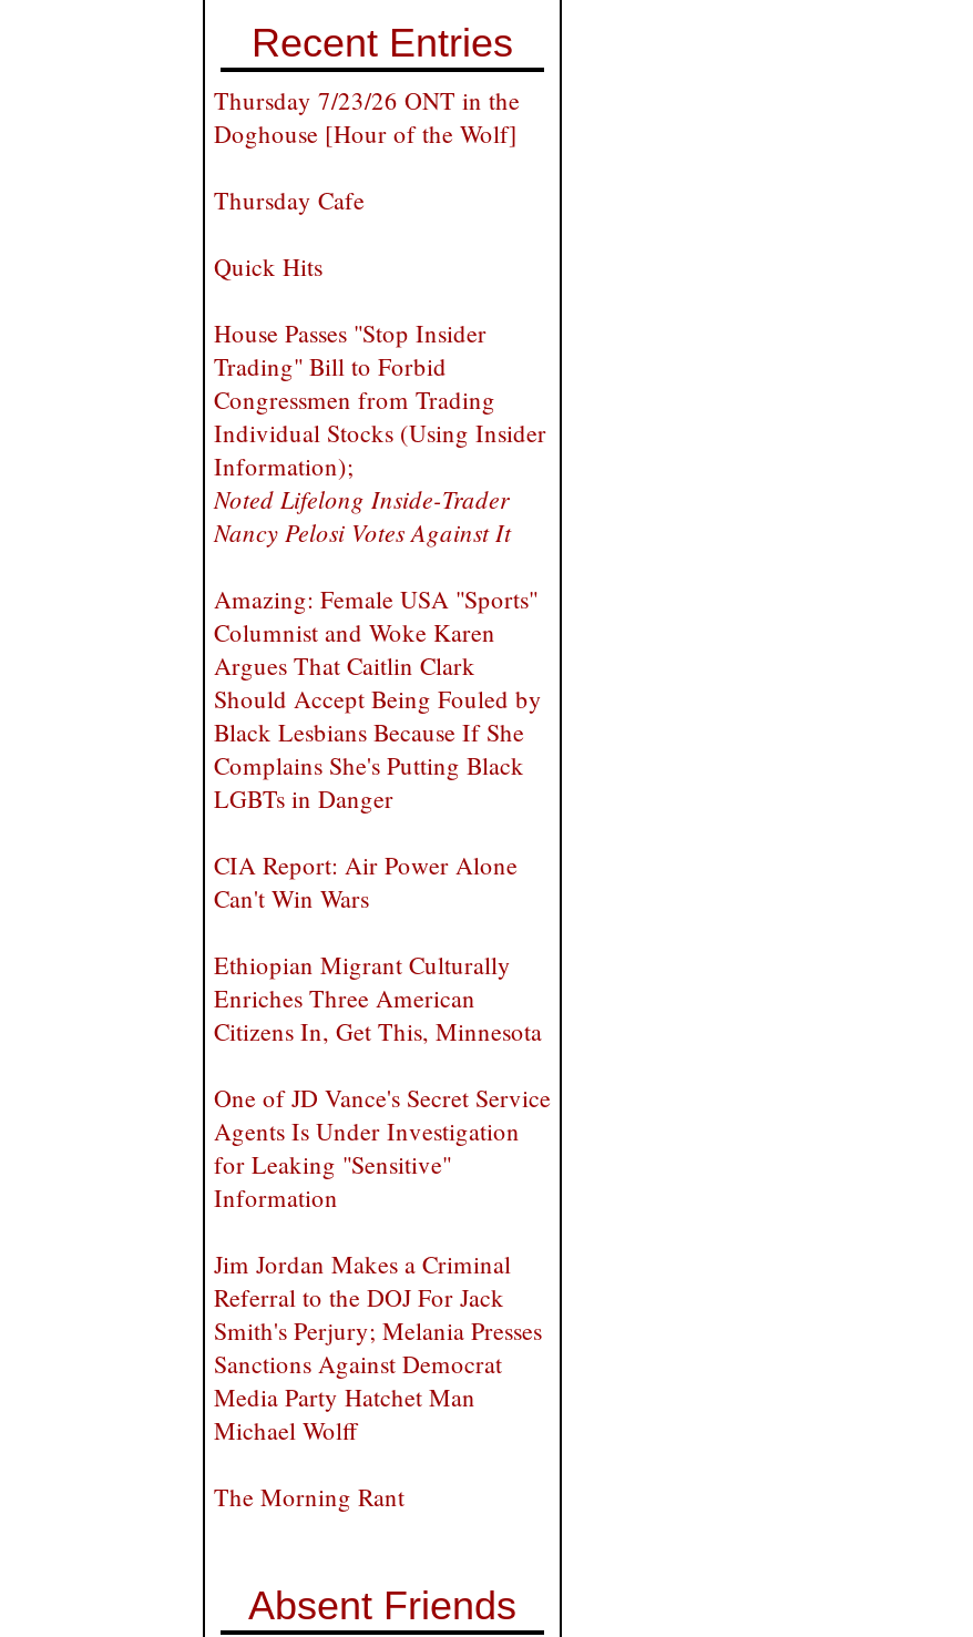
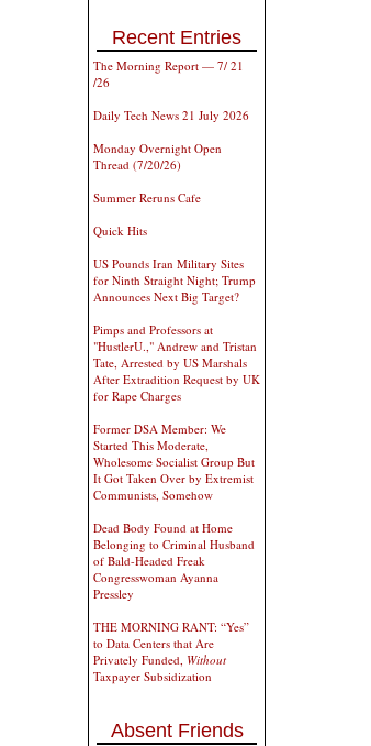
- Thursday 7/23/26 ONT in the
- Doghouse [Hour of the Wolf]
- Thursday Cafe
+ The Morning Report — 7/ 21
+ /26
+ Daily Tech News 21 July 2026
+ Monday Overnight Open
+ Thread (7/20/26)
+ Summer Reruns Cafe

moved down: Quick Hits

- House Passes "Stop Insider
- Trading" Bill to Forbid
- Congressmen from Trading
- Individual Stocks (Using Insider
- Information);
- Noted Lifelong Inside-Trader
- Nancy Pelosi Votes Against It
- Amazing: Female USA "Sports"
- Columnist and Woke Karen
- Argues That Caitlin Clark
- Should Accept Being Fouled by
- Black Lesbians Because If She
- Complains She's Putting Black
- LGBTs in Danger
- CIA Report: Air Power Alone
- Can't Win Wars
- Ethiopian Migrant Culturally
- Enriches Three American
- Citizens In, Get This, Minnesota
- One of JD Vance's Secret Service
- Agents Is Under Investigation
- for Leaking "Sensitive"
- Information
- Jim Jordan Makes a Criminal
- Referral to the DOJ For Jack
- Smith's Perjury; Melania Presses
- Sanctions Against Democrat
- Media Party Hatchet Man
- Michael Wolff
- The Morning Rant
+ US Pounds Iran Military Sites
+ for Ninth Straight Night; Trump
+ Announces Next Big Target?
+ Pimps and Professors at
+ "HustlerU.," Andrew and Tristan
+ Tate, Arrested by US Marshals
+ After Extradition Request by UK
+ for Rape Charges
+ Former DSA Member: We
+ Started This Moderate,
+ Wholesome Socialist Group But
+ It Got Taken Over by Extremist
+ Communists, Somehow
+ Dead Body Found at Home
+ Belonging to Criminal Husband
+ of Bald-Headed Freak
+ Congresswoman Ayanna
+ Pressley
+ THE MORNING RANT: “Yes”
+ to Data Centers that Are
+ Privately Funded, Without
+ Taxpayer Subsidization
